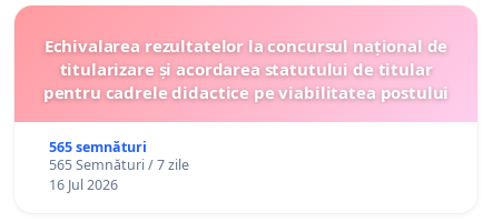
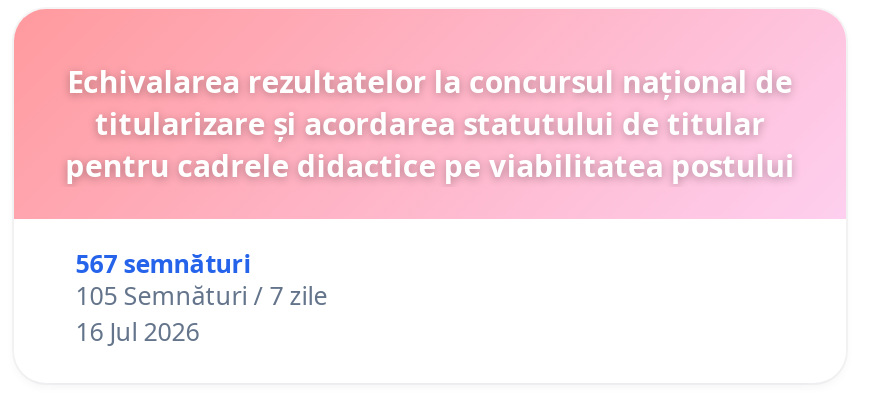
- 565 semnături
+ 567 semnături

- 565 Semnături / 7 zile
+ 105 Semnături / 7 zile
